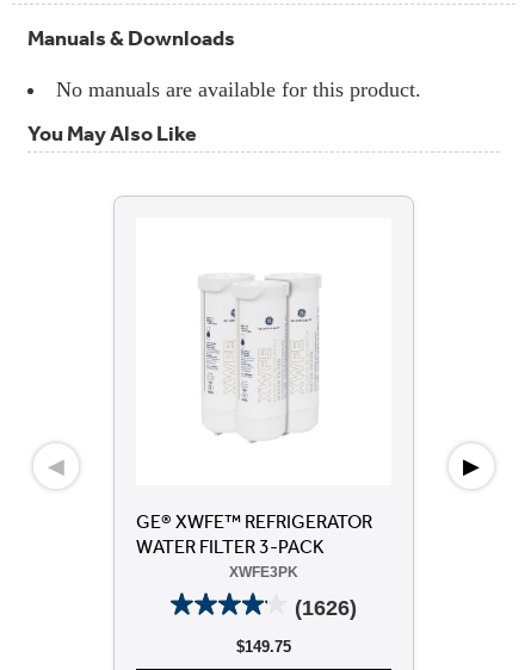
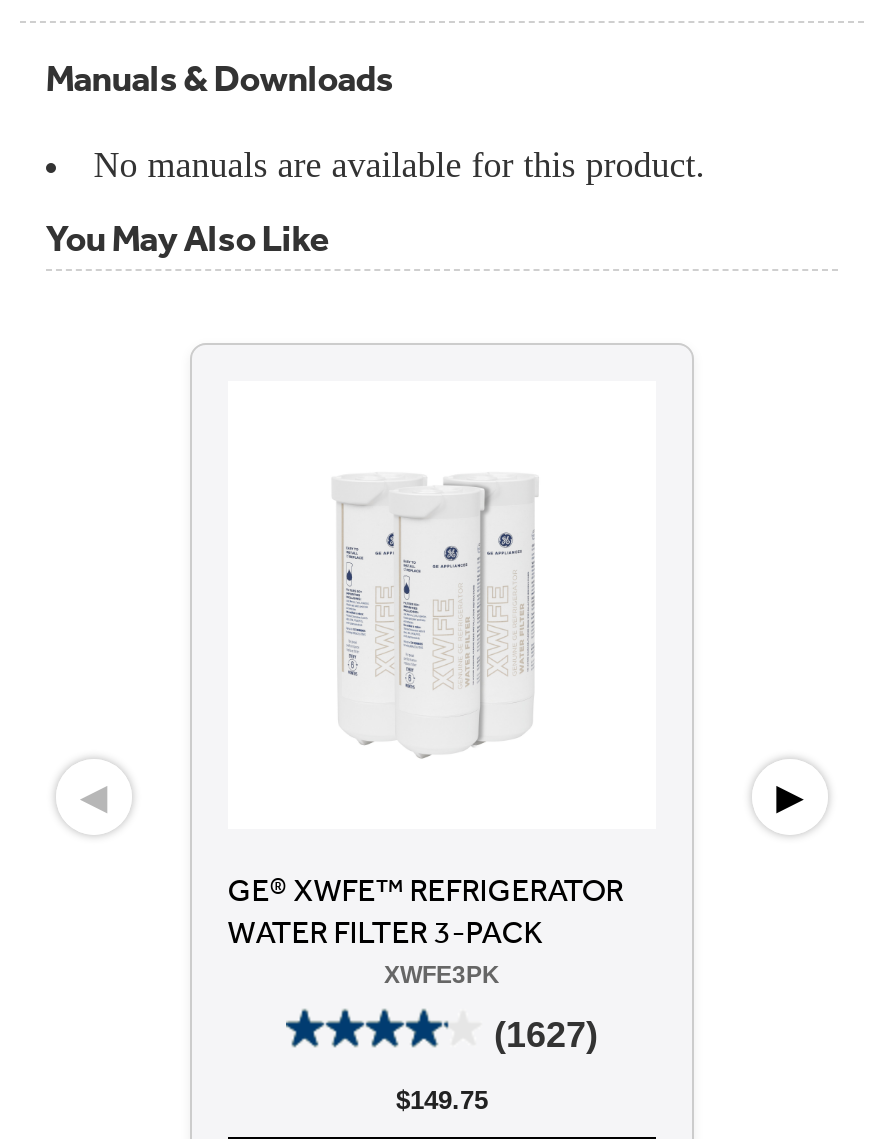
- (1626)
+ (1627)
